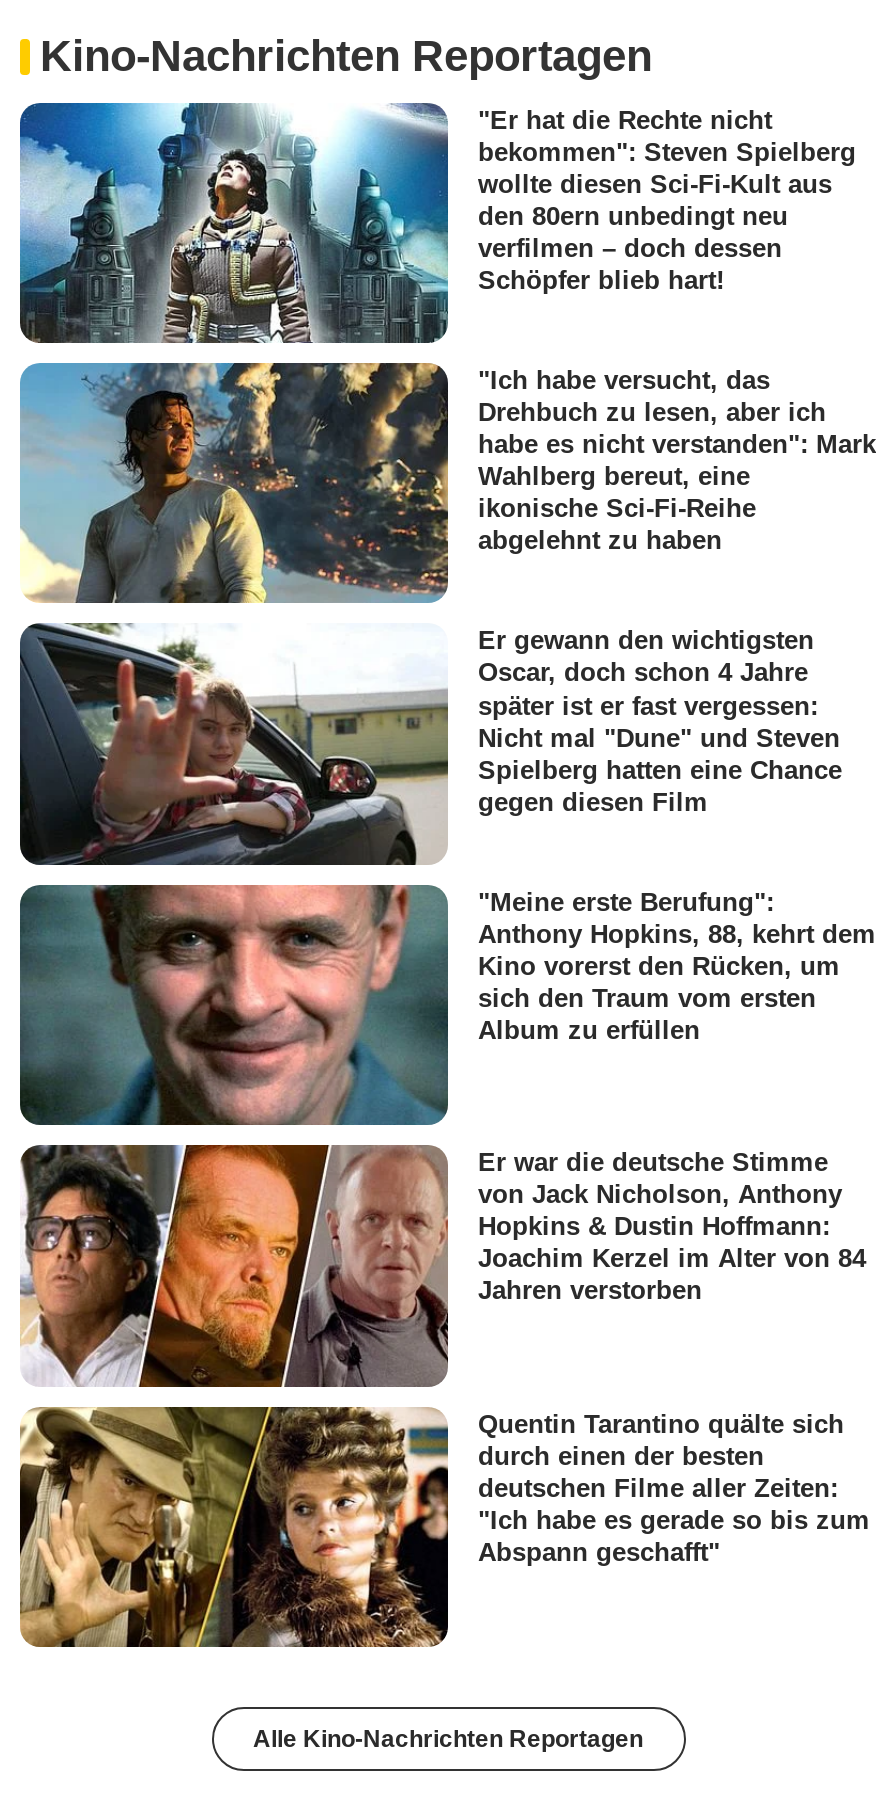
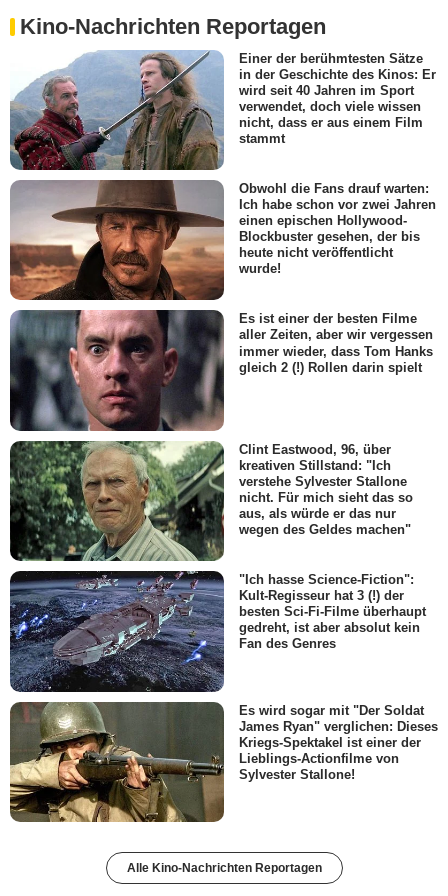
- [image]
- "Er hat die Rechte nicht
- bekommen": Steven Spielberg
- wollte diesen Sci-Fi-Kult aus
- den 80ern unbedingt neu
- verfilmen – doch dessen
- Schöpfer blieb hart!
+ [image]
+ Einer der berühmtesten Sätze
+ in der Geschichte des Kinos: Er
+ wird seit 40 Jahren im Sport
+ verwendet, doch viele wissen
+ nicht, dass er aus einem Film
+ stammt

- [image]
- "Ich habe versucht, das
- Drehbuch zu lesen, aber ich
- habe es nicht verstanden": Mark
- Wahlberg bereut, eine
- ikonische Sci-Fi-Reihe
- abgelehnt zu haben
+ [image]
+ Obwohl die Fans drauf warten:
+ Ich habe schon vor zwei Jahren
+ einen epischen Hollywood-
+ Blockbuster gesehen, der bis
+ heute nicht veröffentlicht
+ wurde!

- [image]
- Er gewann den wichtigsten
- Oscar, doch schon 4 Jahre
- später ist er fast vergessen:
- Nicht mal "Dune" und Steven
- Spielberg hatten eine Chance
- gegen diesen Film
+ [image]
+ Es ist einer der besten Filme
+ aller Zeiten, aber wir vergessen
+ immer wieder, dass Tom Hanks
+ gleich 2 (!) Rollen darin spielt

- [image]
- "Meine erste Berufung":
- Anthony Hopkins, 88, kehrt dem
- Kino vorerst den Rücken, um
- sich den Traum vom ersten
- Album zu erfüllen
+ [image]
+ Clint Eastwood, 96, über
+ kreativen Stillstand: "Ich
+ verstehe Sylvester Stallone
+ nicht. Für mich sieht das so
+ aus, als würde er das nur
+ wegen des Geldes machen"

- [image]
- Er war die deutsche Stimme
- von Jack Nicholson, Anthony
- Hopkins & Dustin Hoffmann:
- Joachim Kerzel im Alter von 84
- Jahren verstorben
+ [image]
+ "Ich hasse Science-Fiction":
+ Kult-Regisseur hat 3 (!) der
+ besten Sci-Fi-Filme überhaupt
+ gedreht, ist aber absolut kein
+ Fan des Genres

- [image]
- Quentin Tarantino quälte sich
- durch einen der besten
- deutschen Filme aller Zeiten:
- "Ich habe es gerade so bis zum
- Abspann geschafft"
+ [image]
+ Es wird sogar mit "Der Soldat
+ James Ryan" verglichen: Dieses
+ Kriegs-Spektakel ist einer der
+ Lieblings-Actionfilme von
+ Sylvester Stallone!
